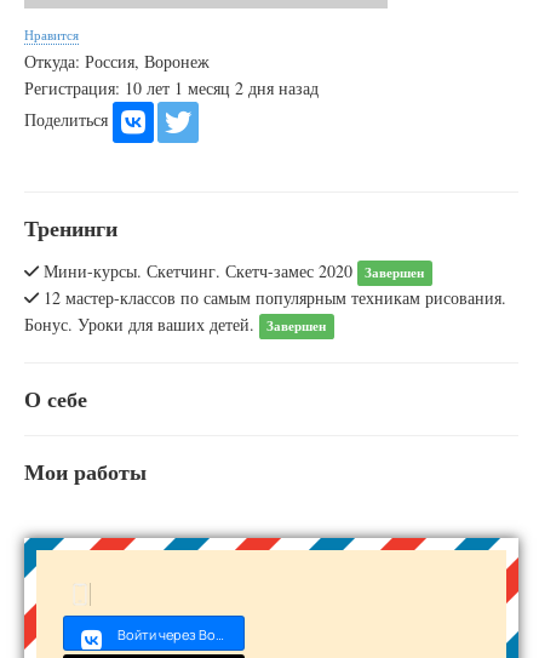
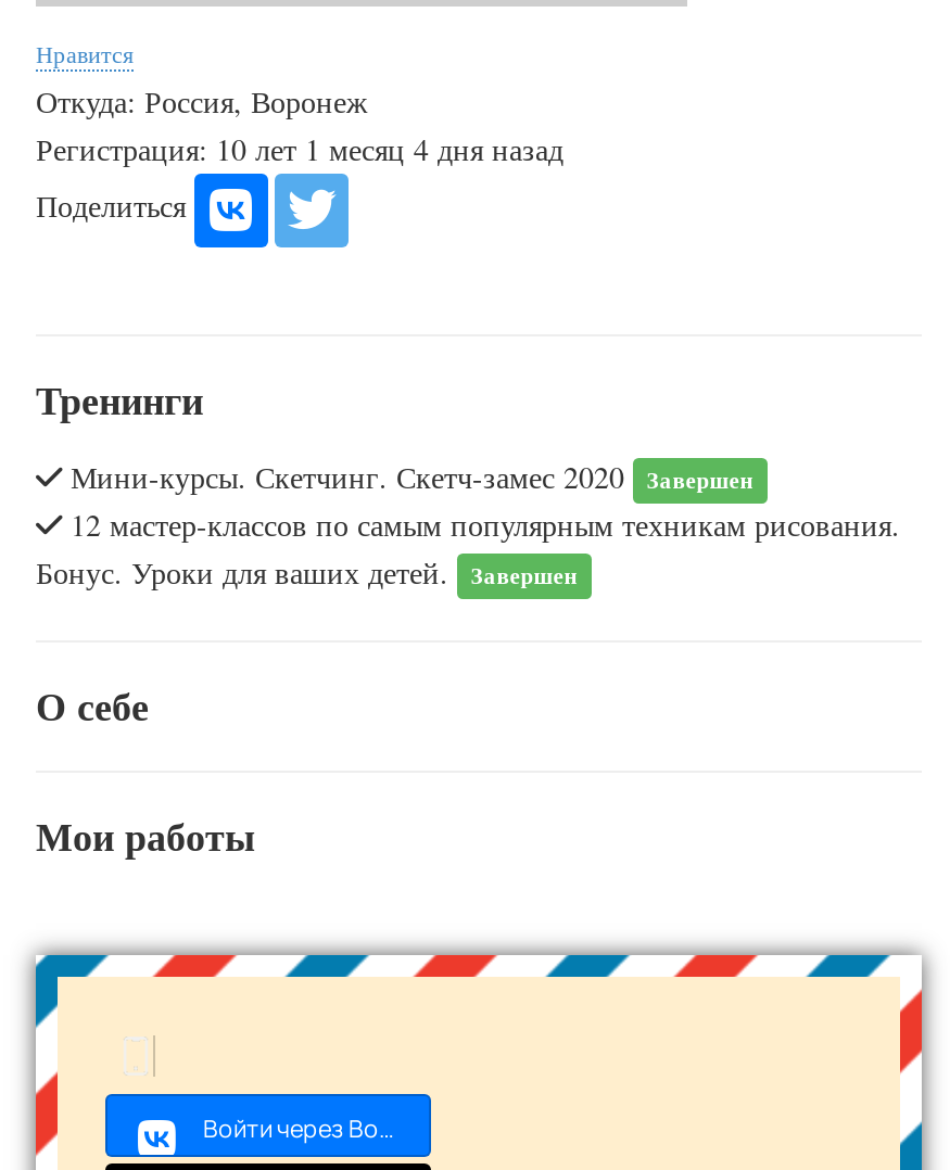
- Регистрация: 10 лет 1 месяц 2 дня назад
+ Регистрация: 10 лет 1 месяц 4 дня назад
